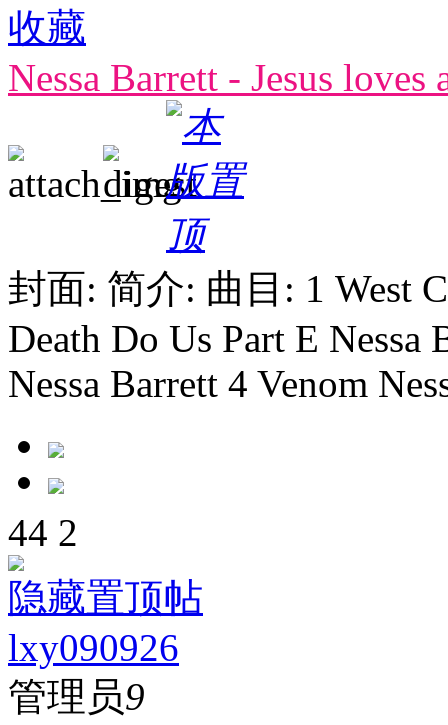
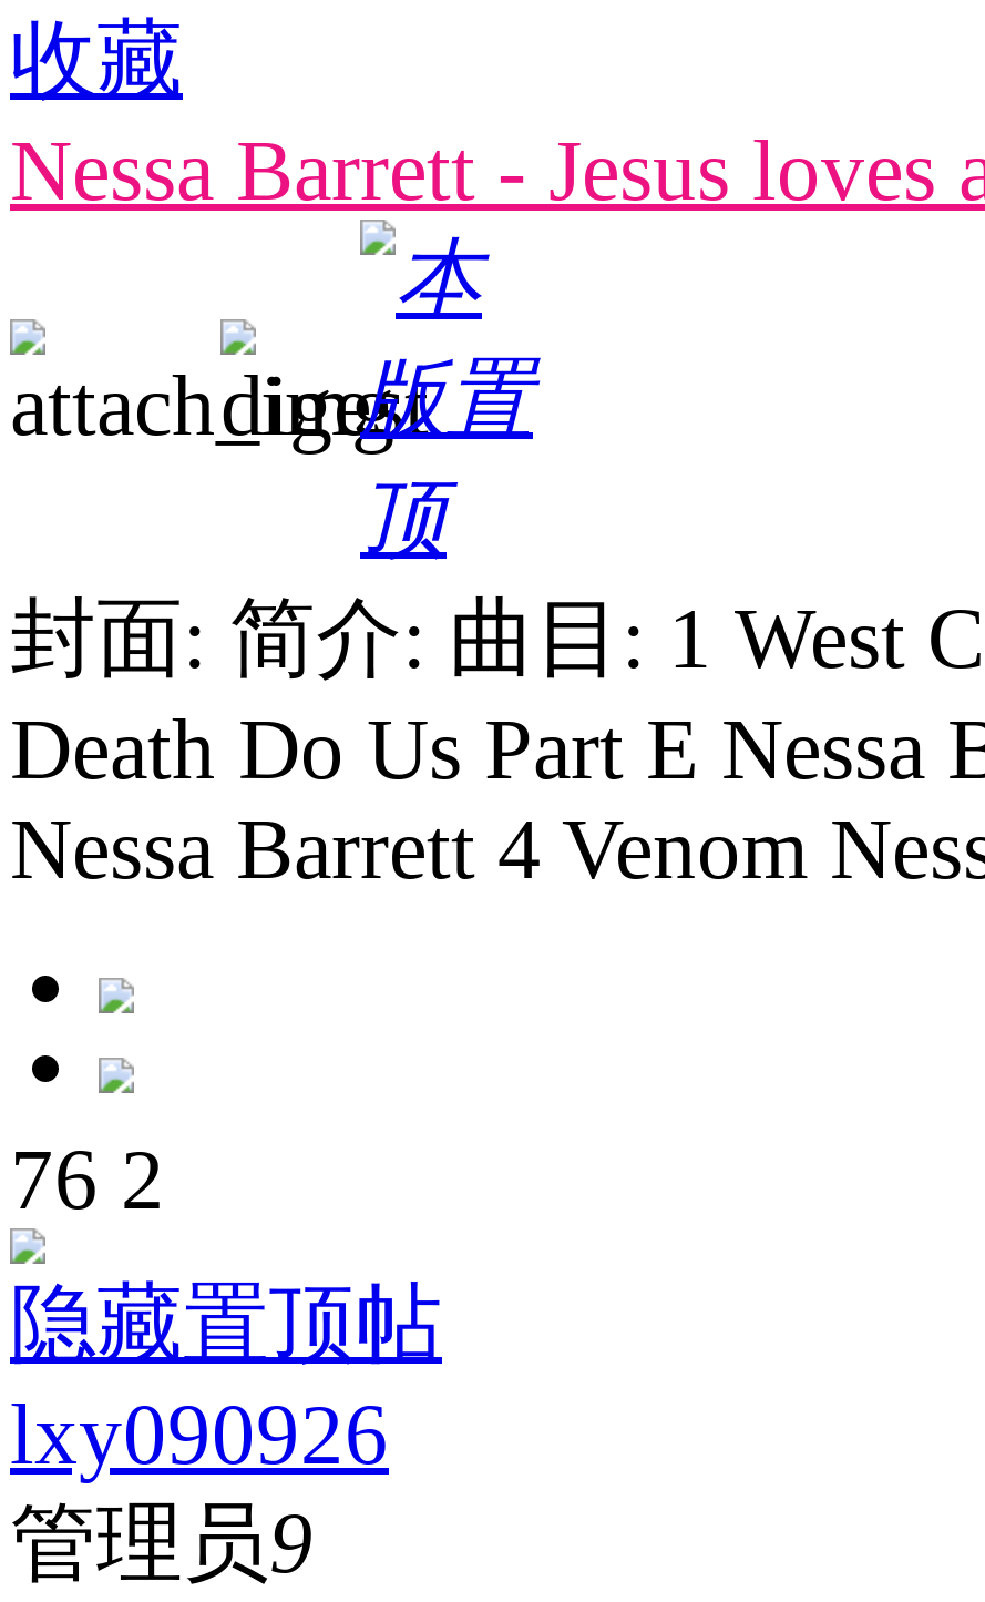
- 44 2
+ 76 2
